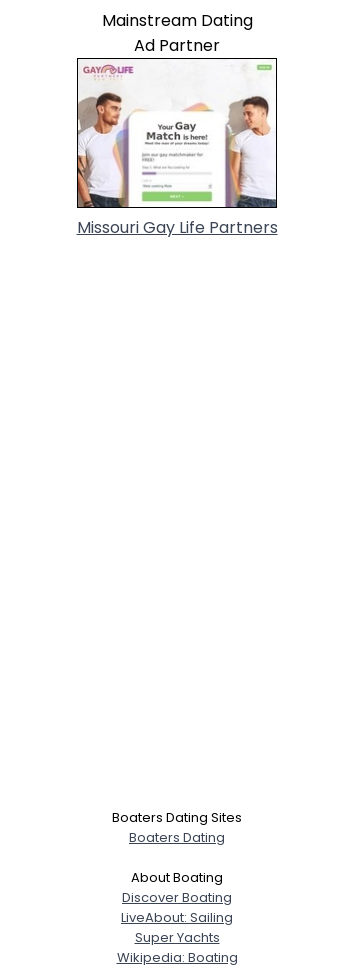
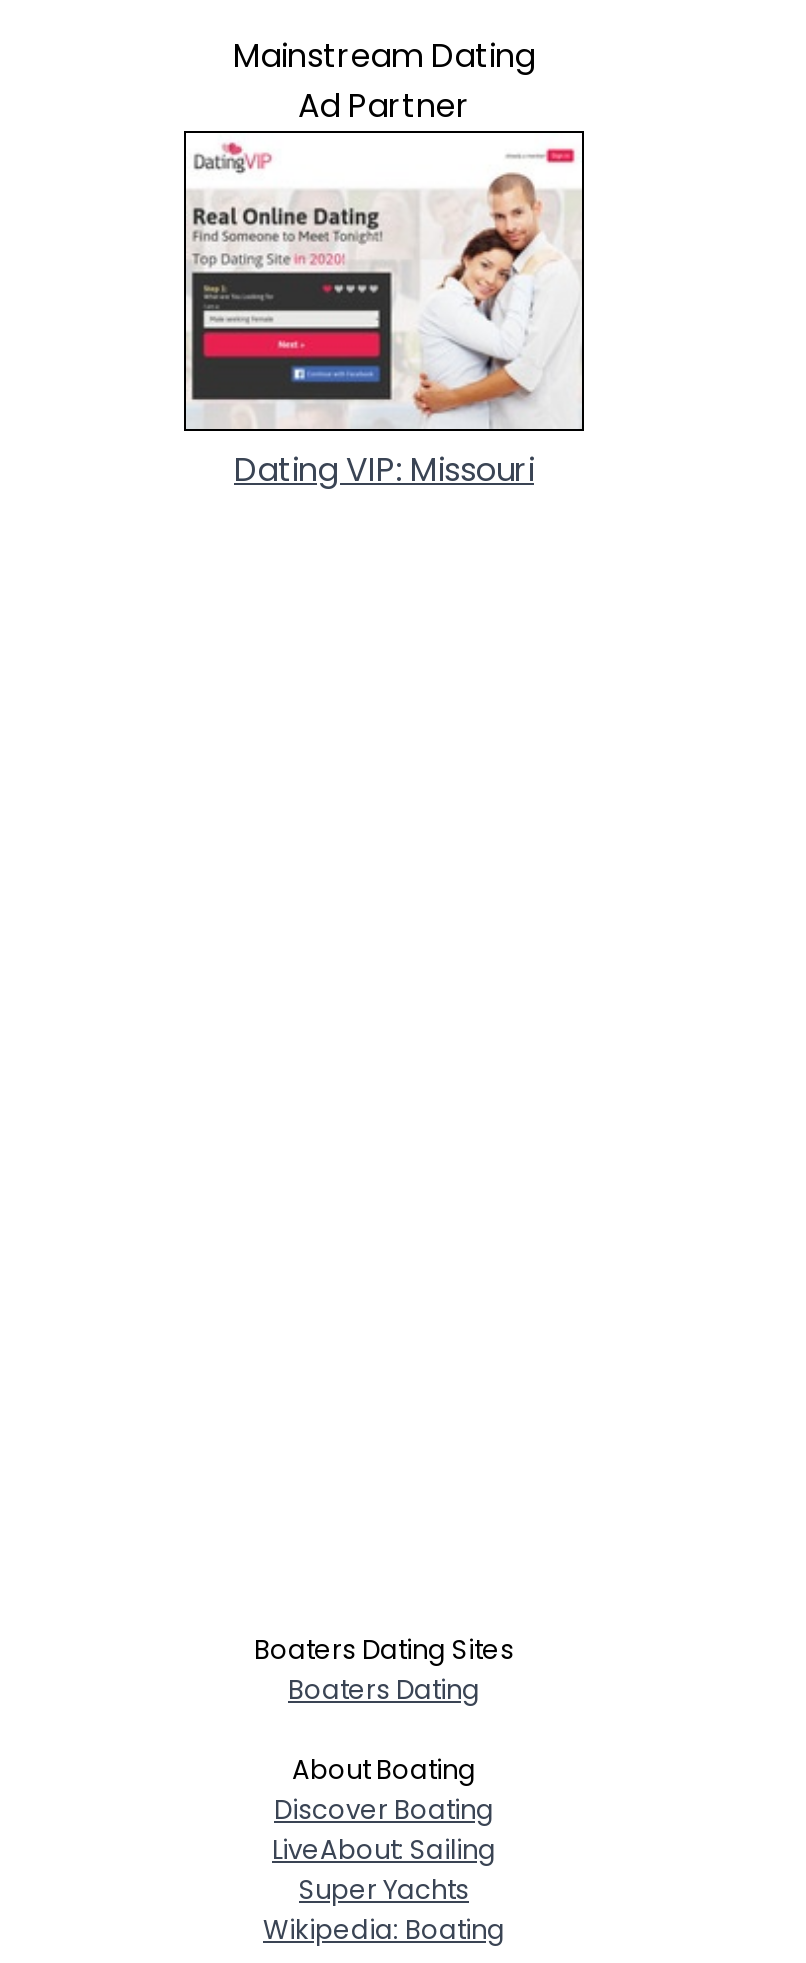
- [image]
- Missouri Gay Life Partners
+ [image]
+ Dating VIP: Missouri
